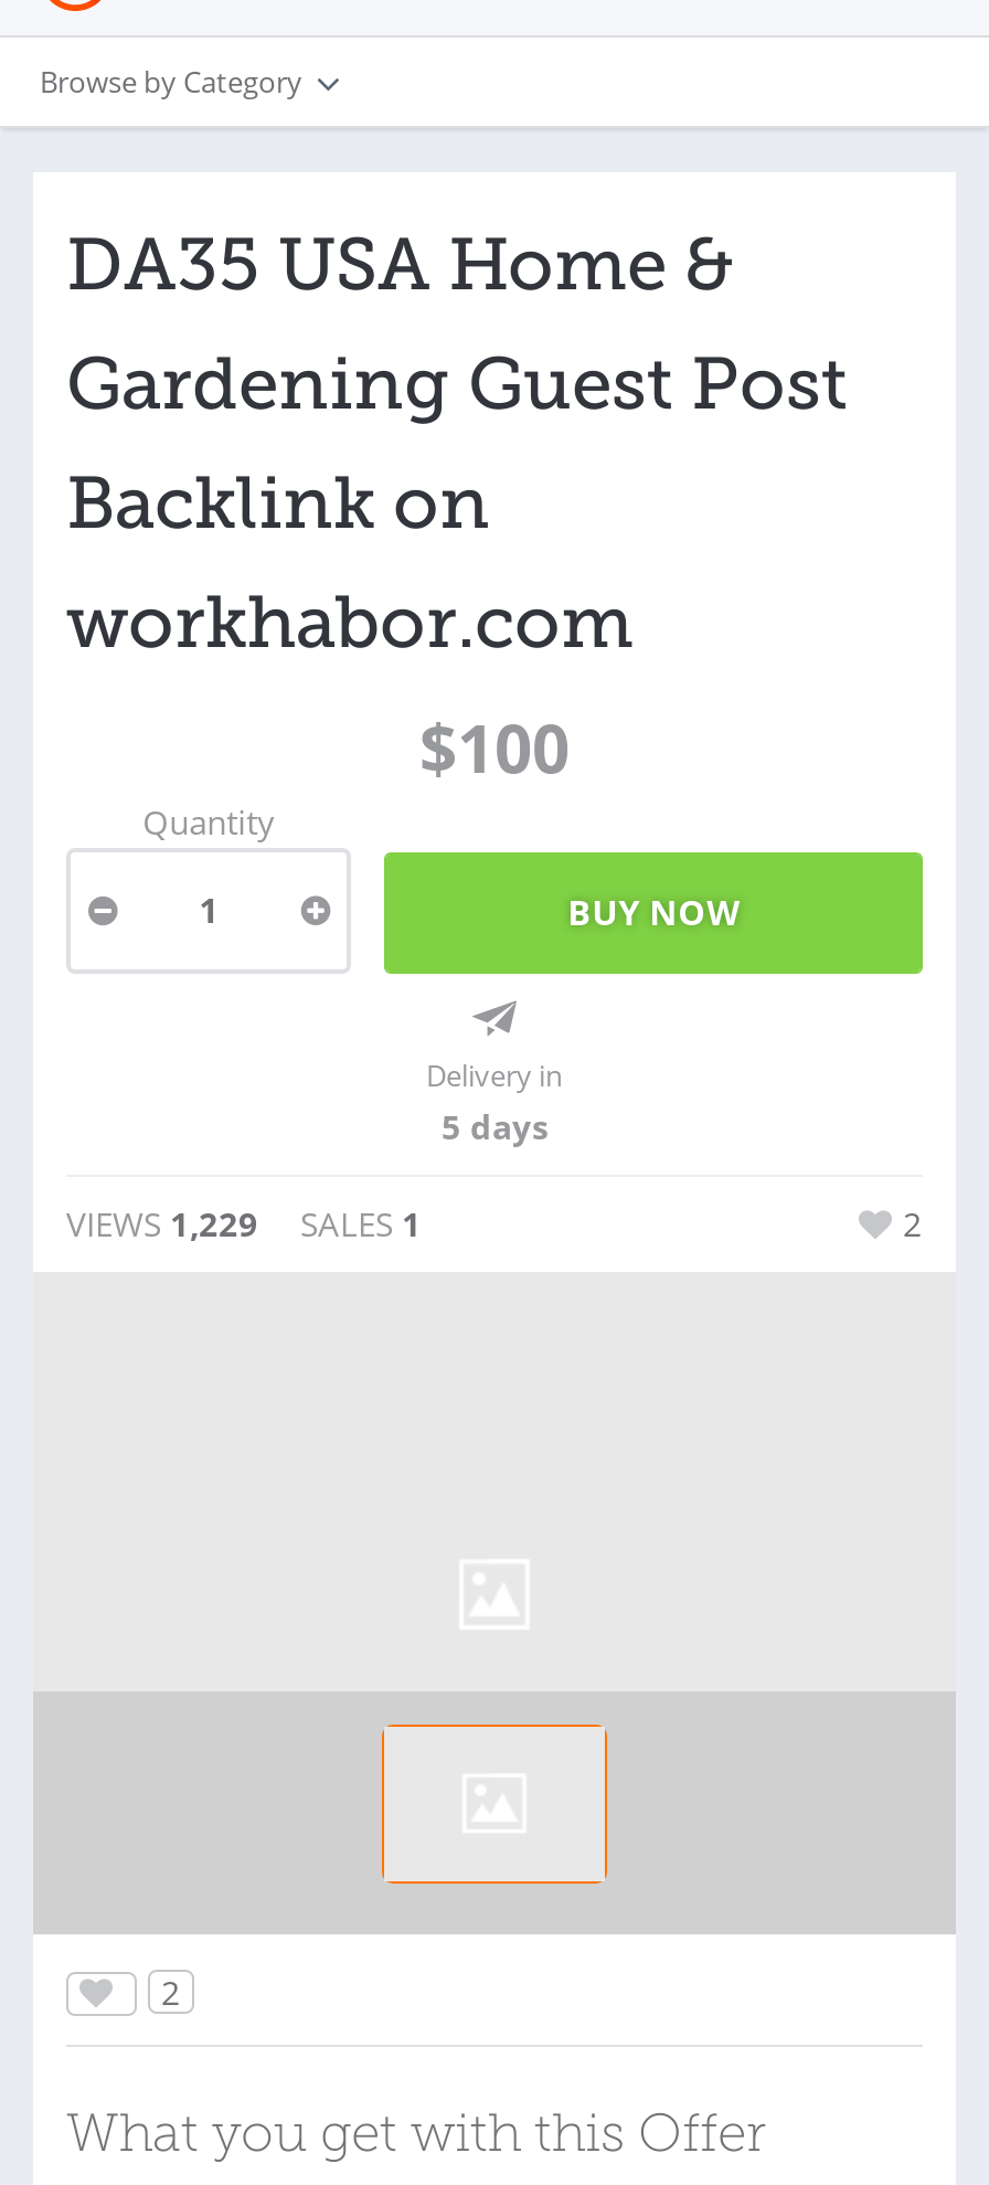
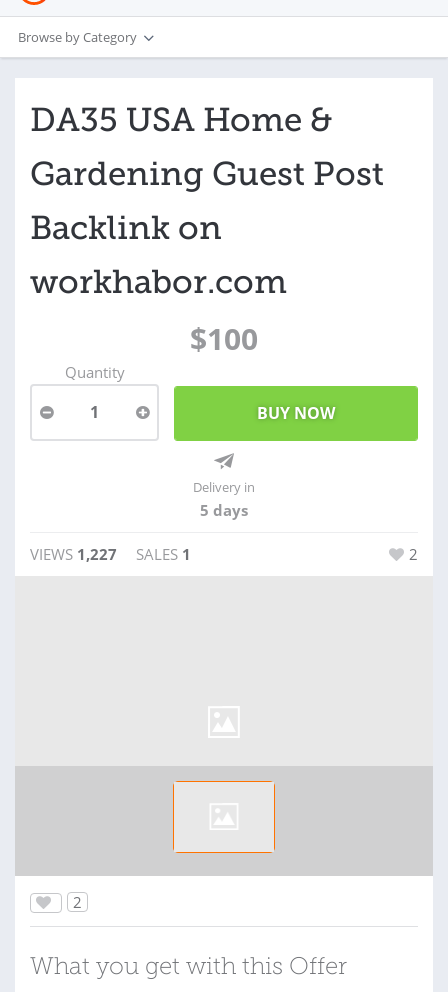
- VIEWS 1,229 SALES 1
+ VIEWS 1,227 SALES 1
